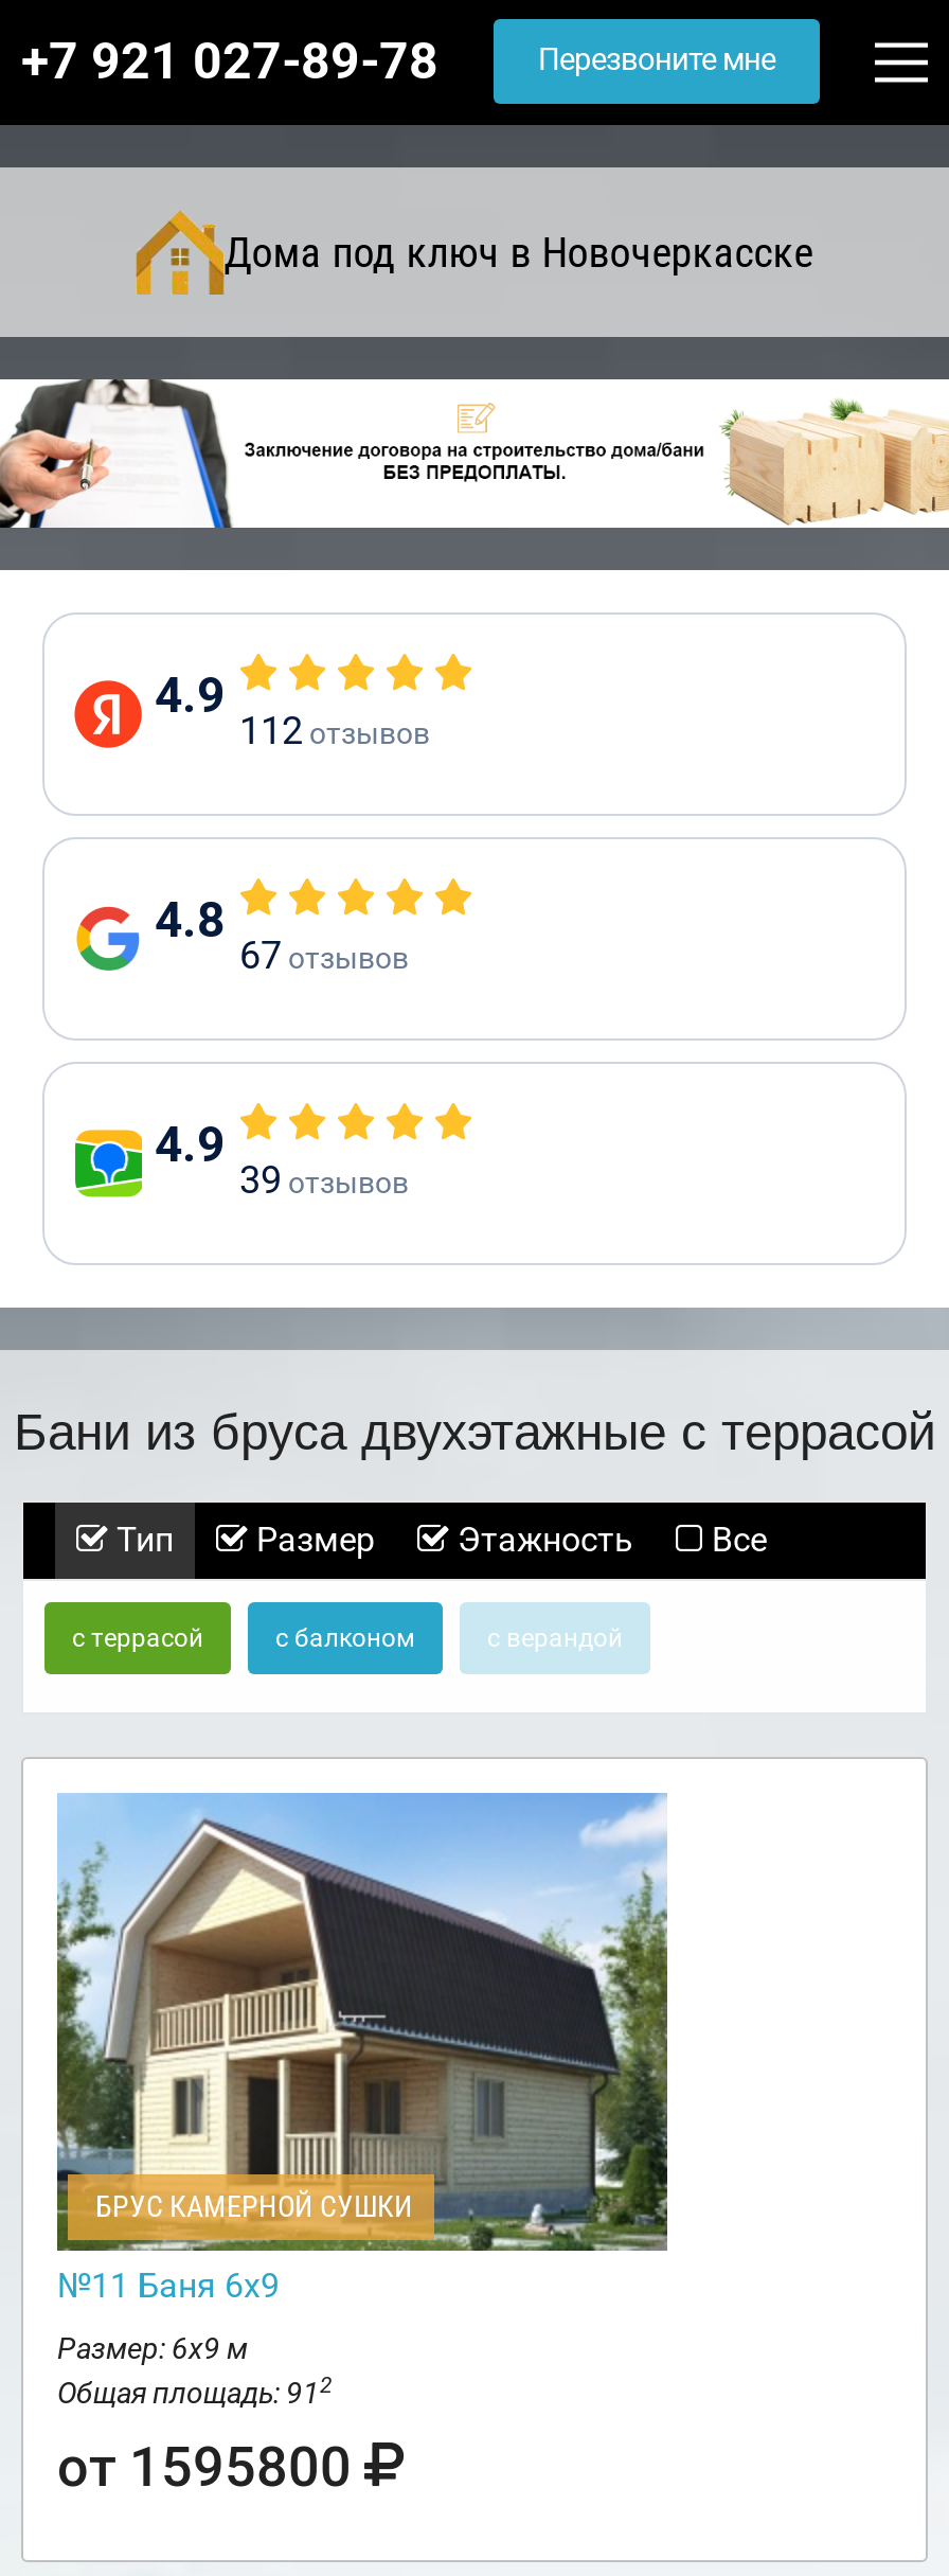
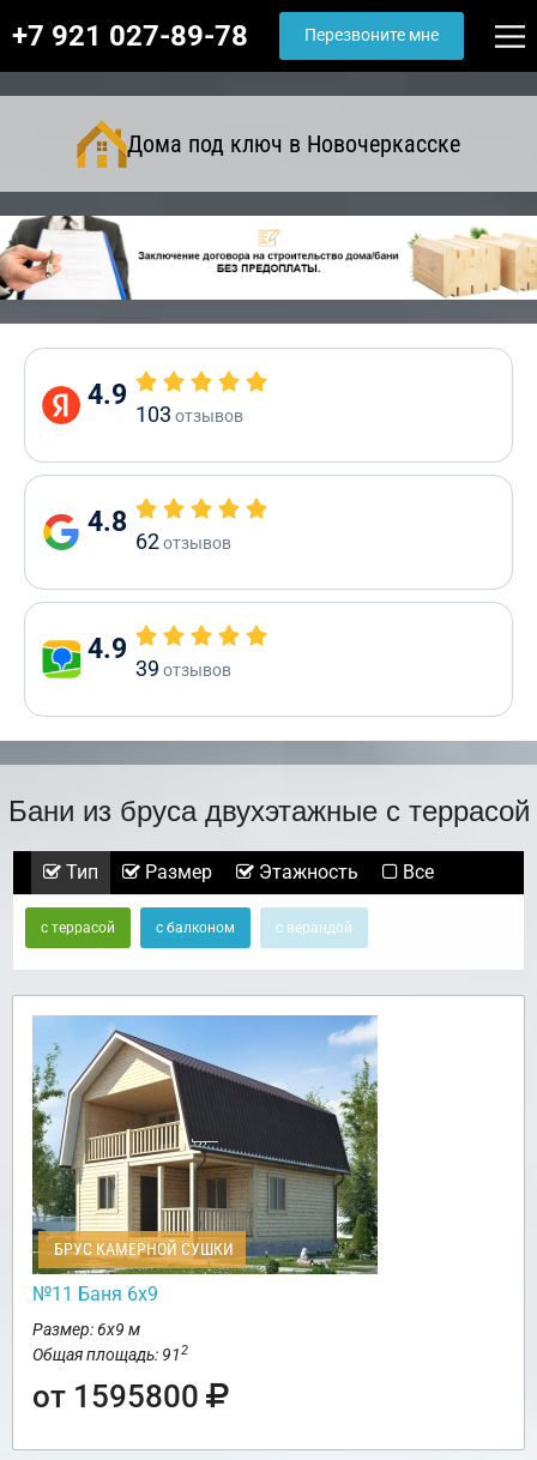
- 112 отзывов
+ 103 отзывов

- 67 отзывов
+ 62 отзывов
